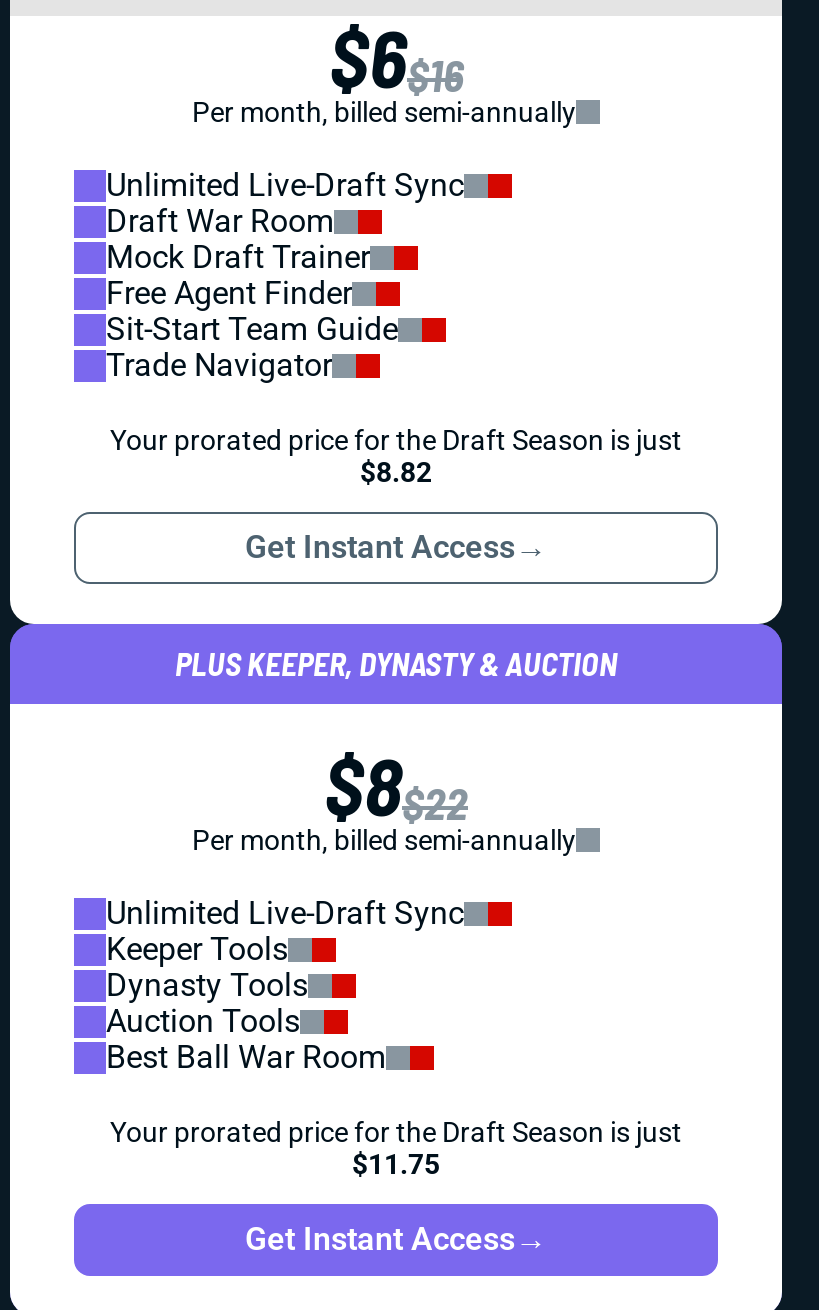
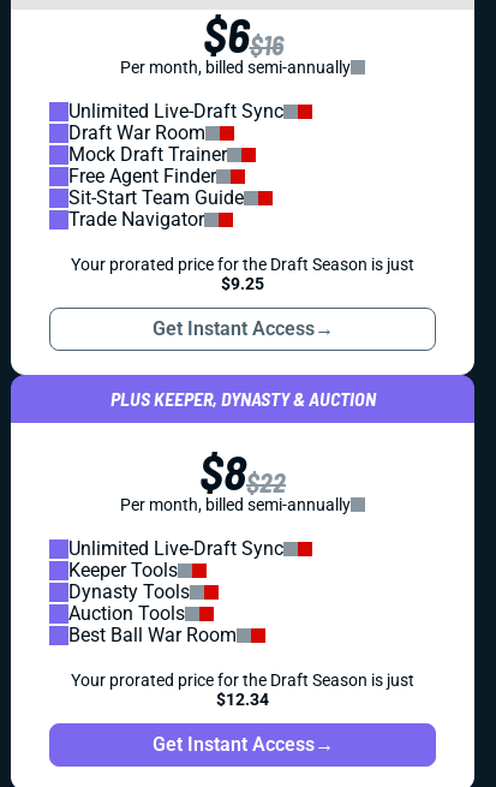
- $8.82
+ $9.25

- $11.75
+ $12.34
